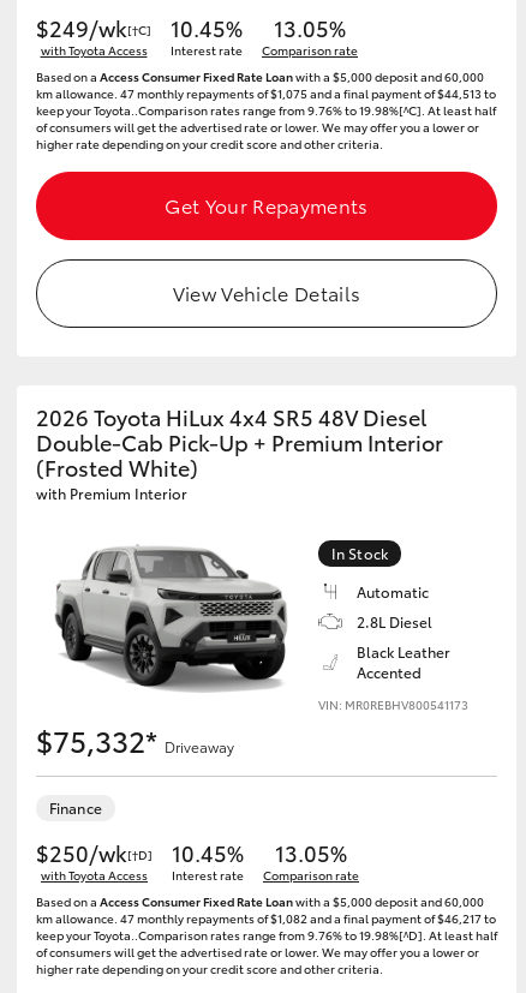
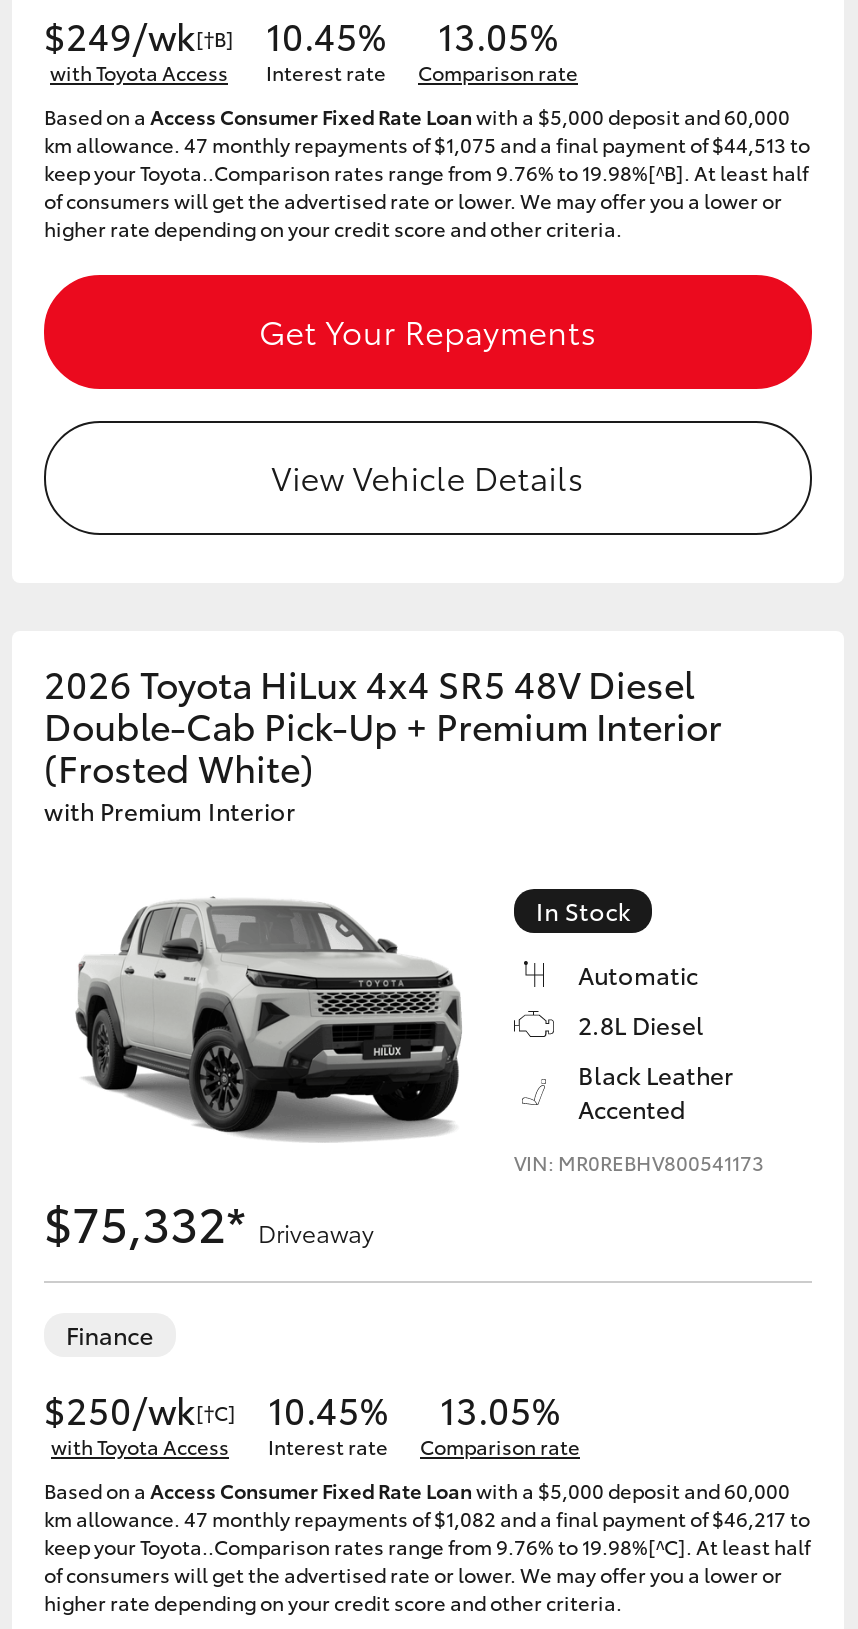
- $249/wk[†C] 10.45% 13.05%
+ $249/wk[†B] 10.45% 13.05%

moved down: keep your Toyota..Comparison rates range from 9.76% to 19.98%[^C]. At least half

+ keep your Toyota..Comparison rates range from 9.76% to 19.98%[^B]. At least half

- $250/wk[†D] 10.45% 13.05%
+ $250/wk[†C] 10.45% 13.05%

- keep your Toyota..Comparison rates range from 9.76% to 19.98%[^D]. At least half
